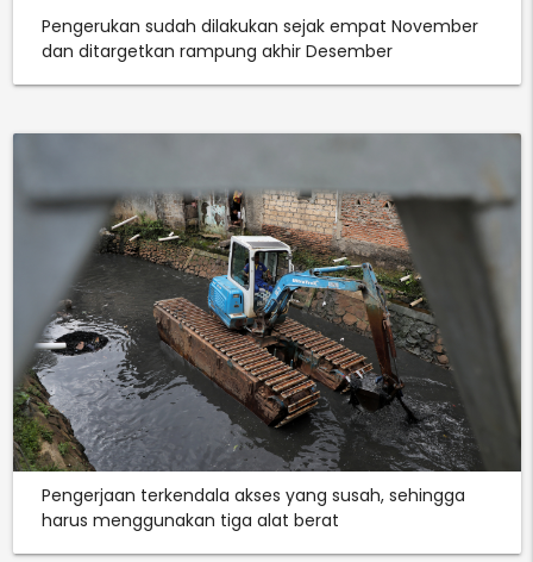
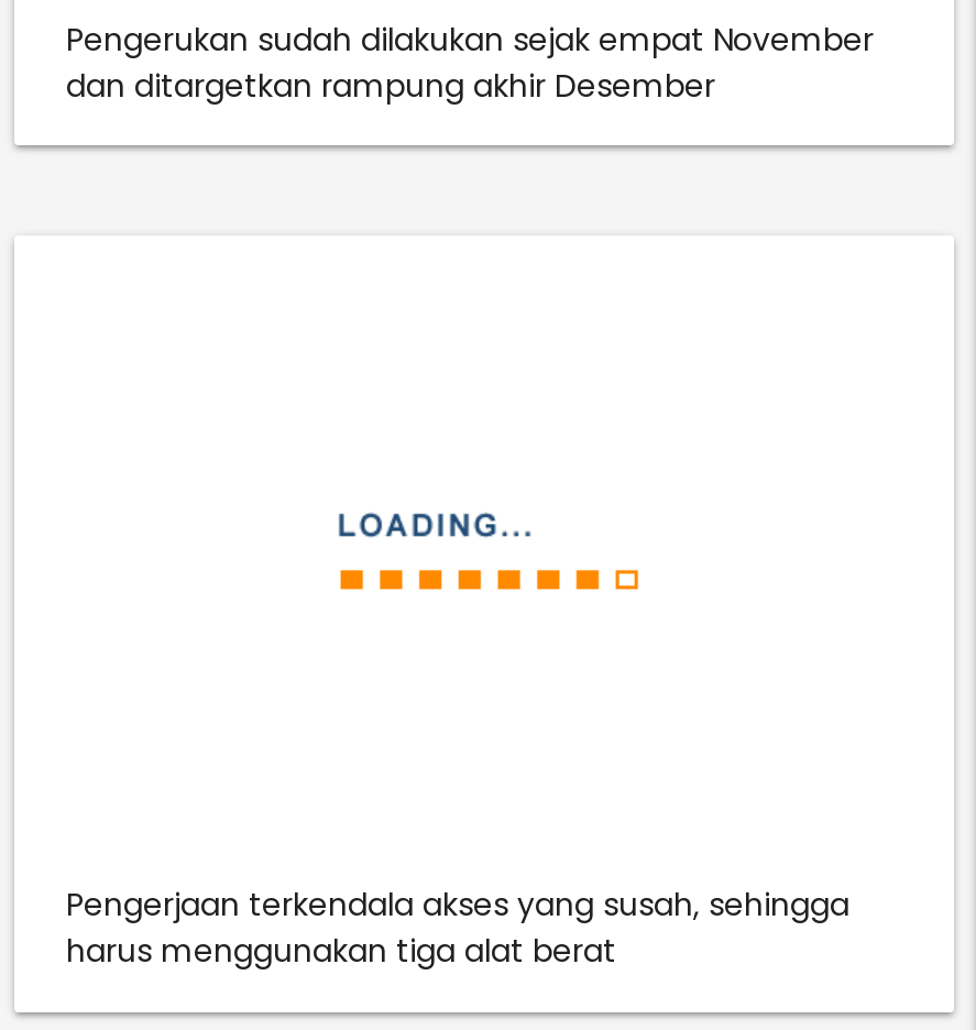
- [image]
